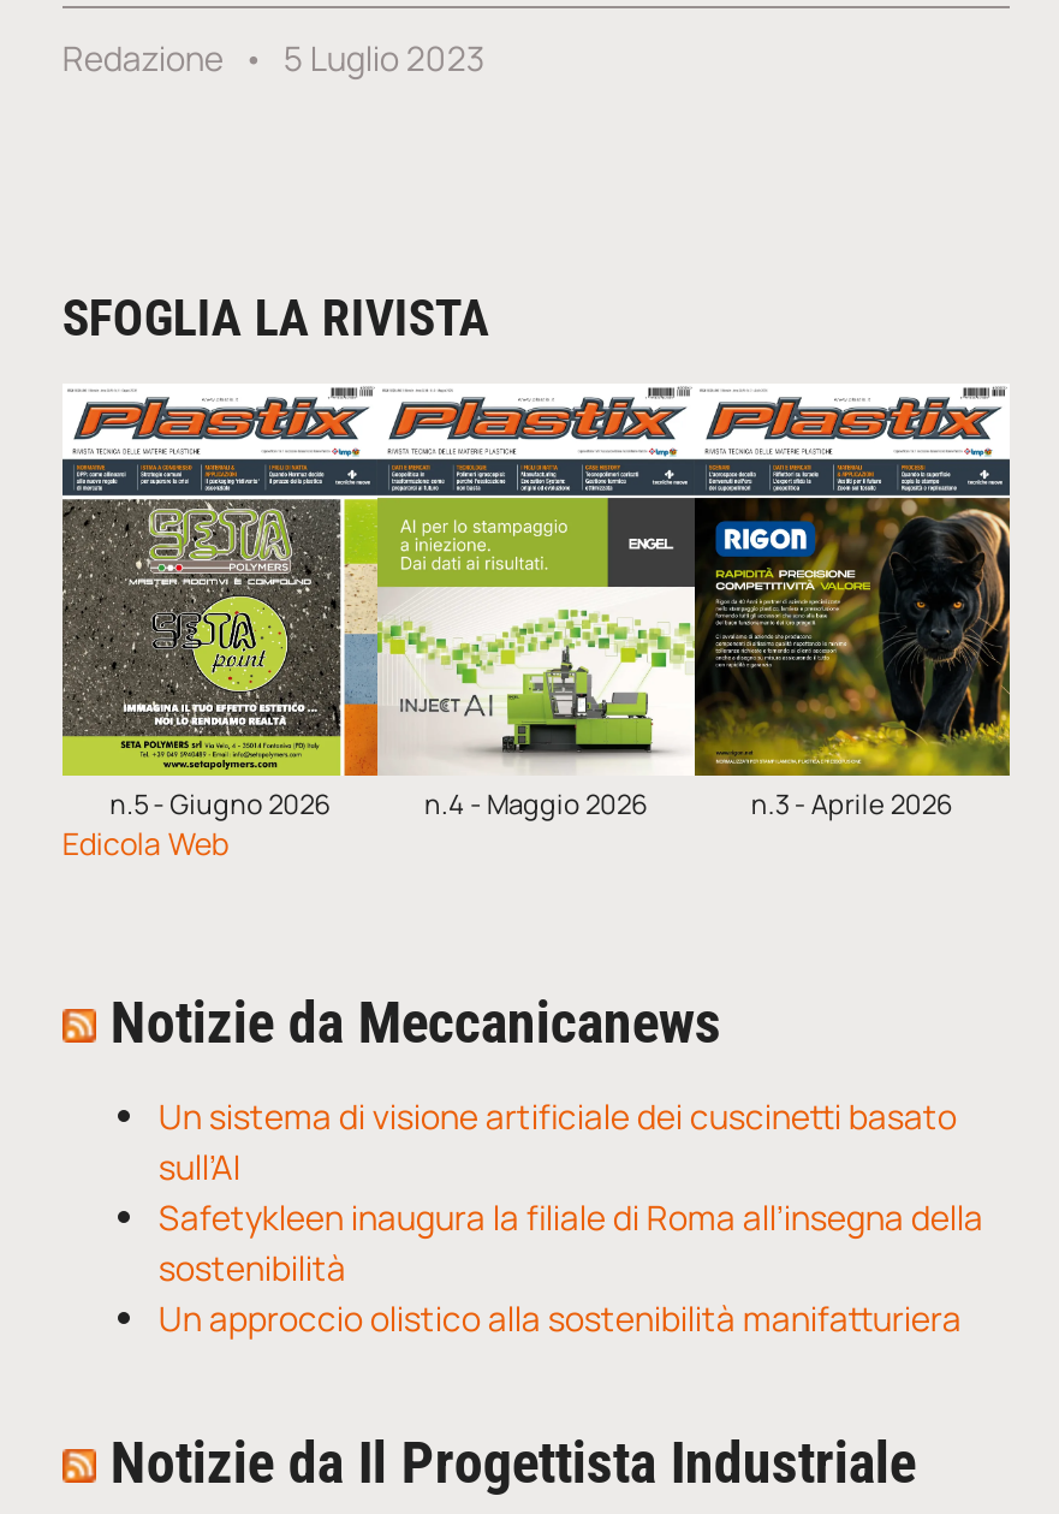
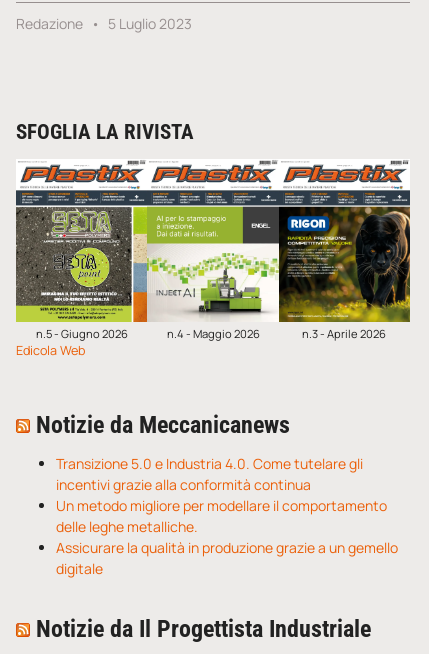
- Un sistema di visione artificiale dei cuscinetti basato
- sull’AI
- Safetykleen inaugura la filiale di Roma all’insegna della
- sostenibilità
- Un approccio olistico alla sostenibilità manifatturiera
+ Transizione 5.0 e Industria 4.0. Come tutelare gli
+ incentivi grazie alla conformità continua
+ Un metodo migliore per modellare il comportamento
+ delle leghe metalliche.
+ Assicurare la qualità in produzione grazie a un gemello
+ digitale
